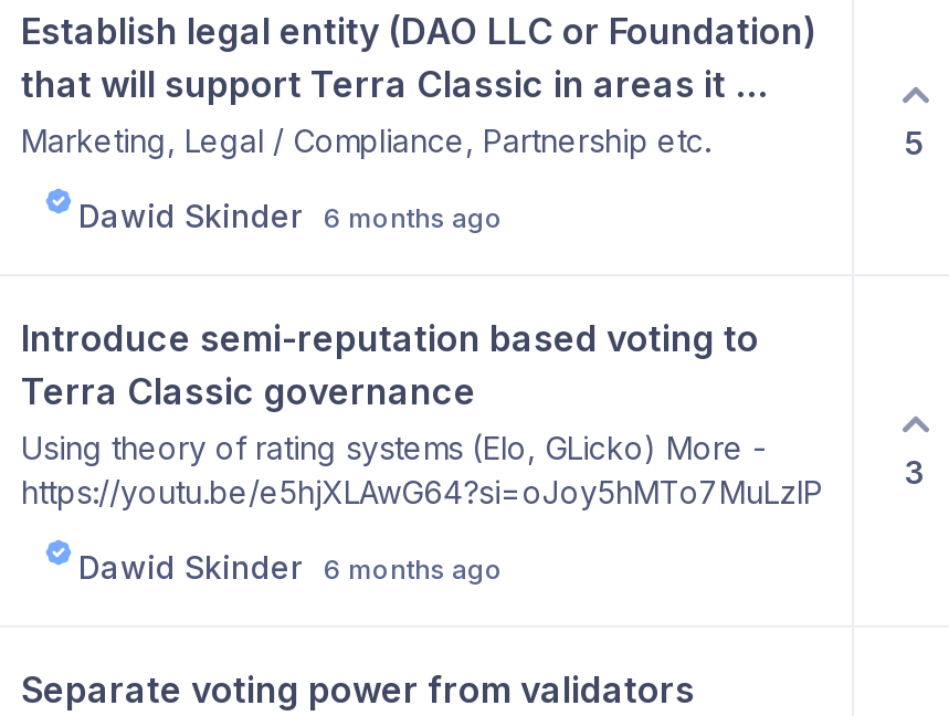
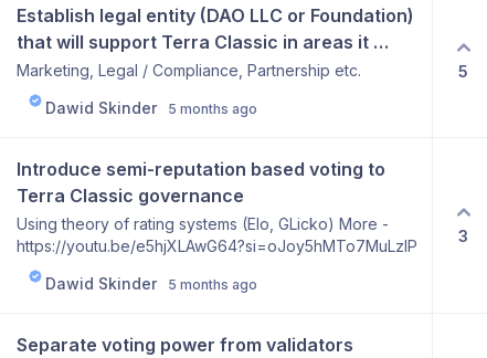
- Dawid Skinder 6 months ago
+ Dawid Skinder 5 months ago

- Dawid Skinder 6 months ago
+ Dawid Skinder 5 months ago
